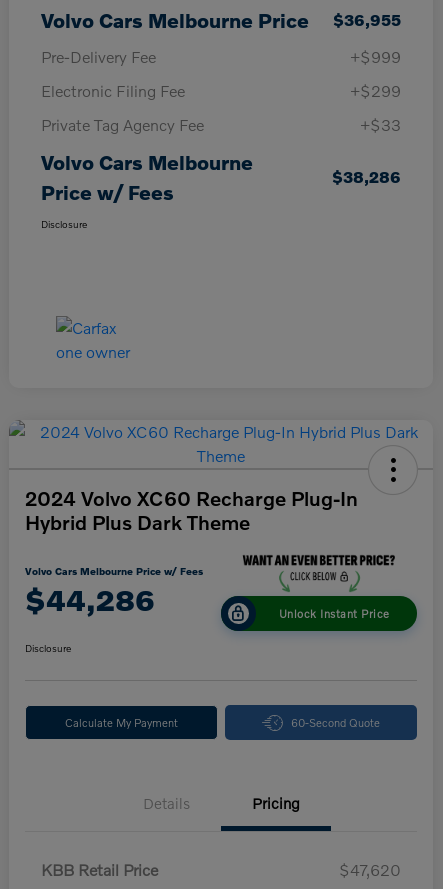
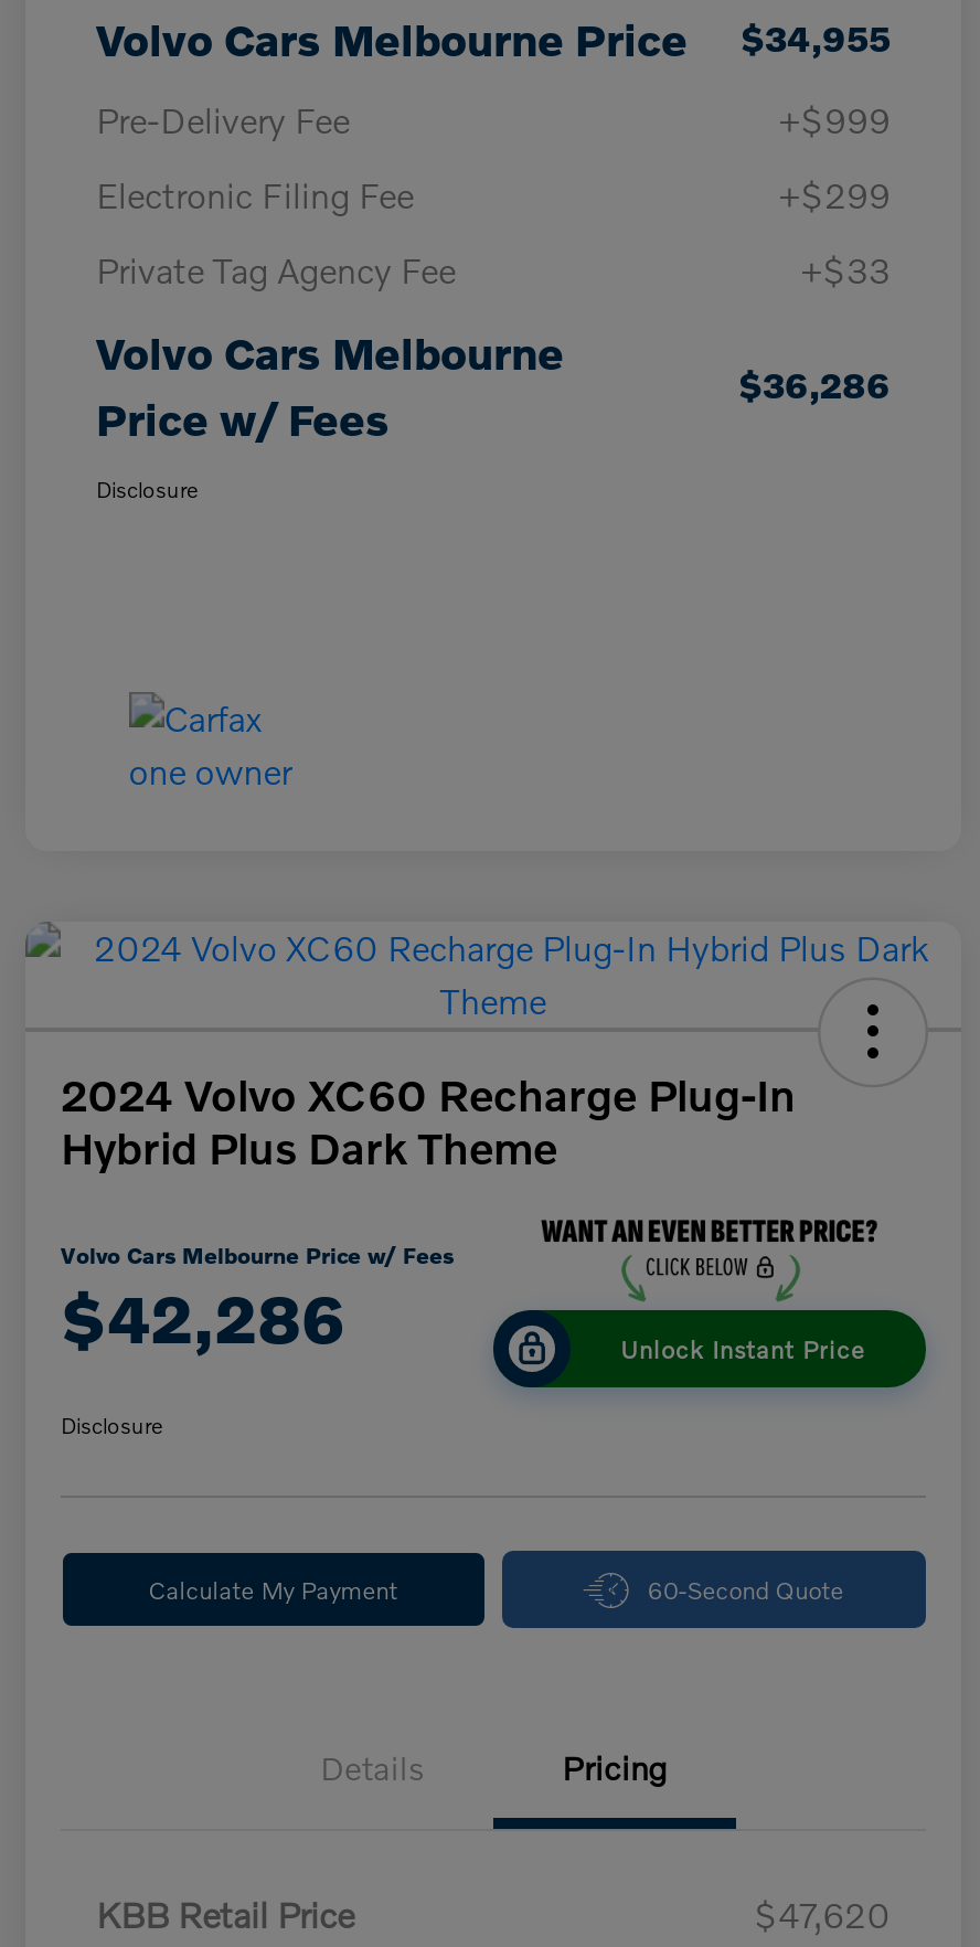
- Volvo Cars Melbourne Price $36,955
+ Volvo Cars Melbourne Price $34,955

- $38,286
+ $36,286

- $44,286
+ $42,286
